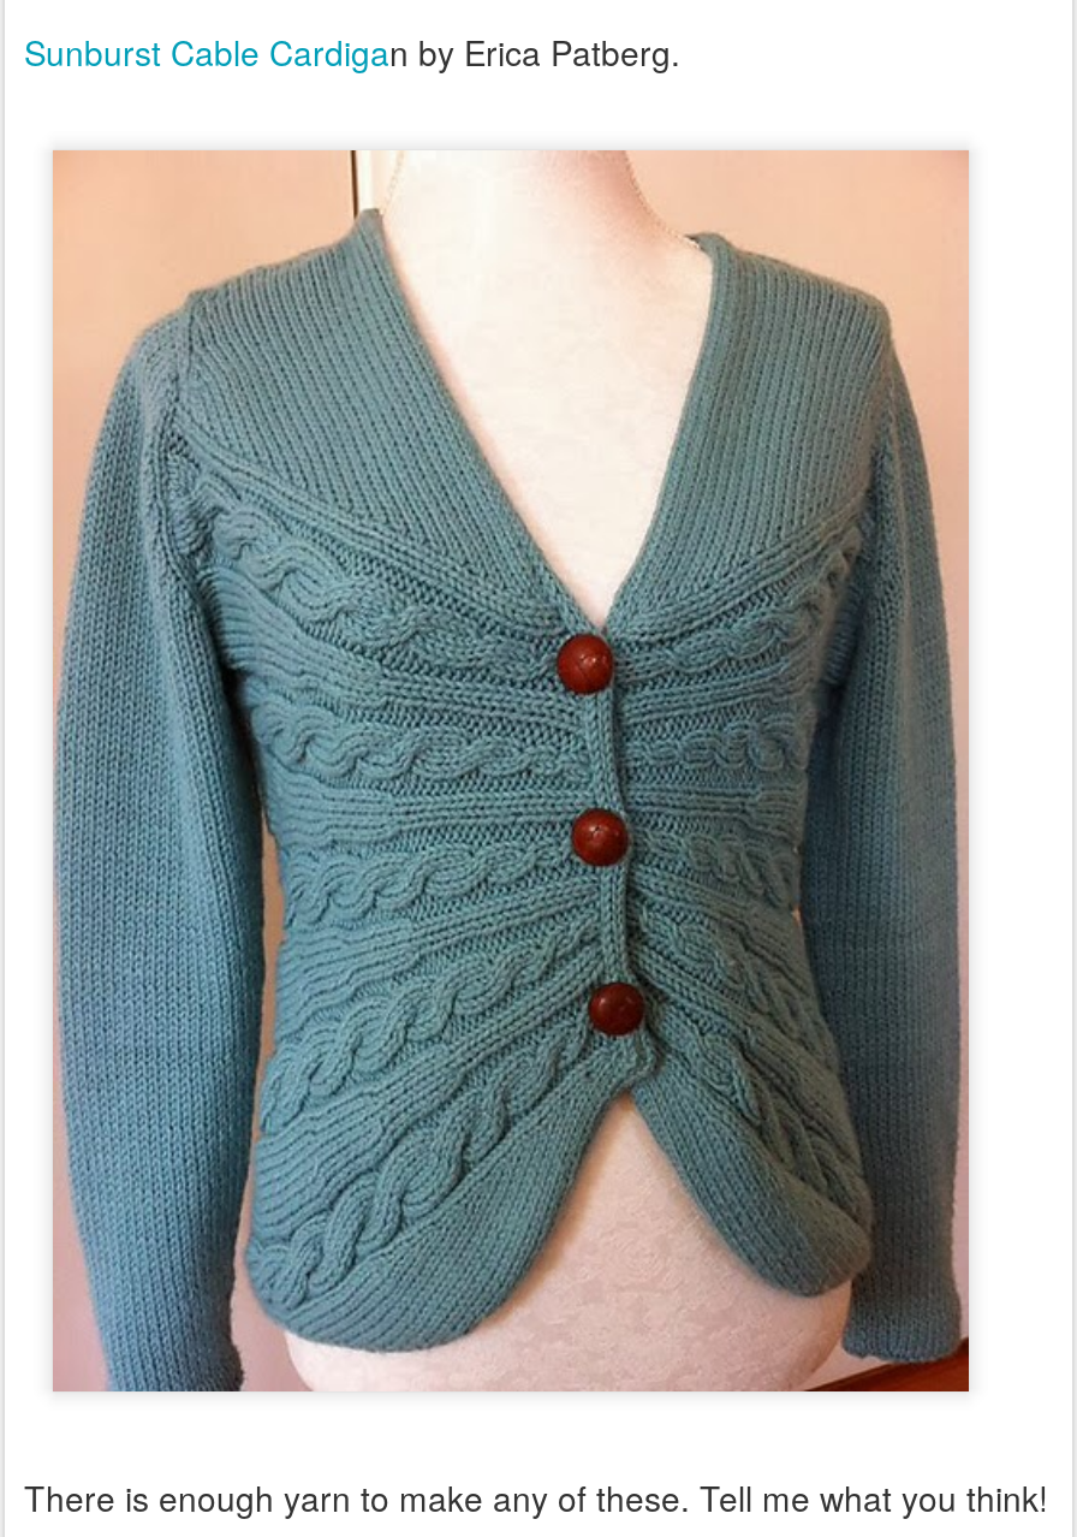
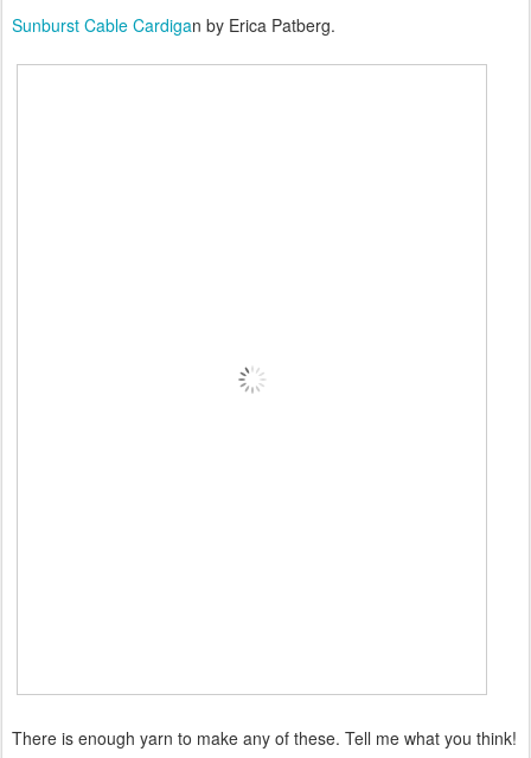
- [image]
